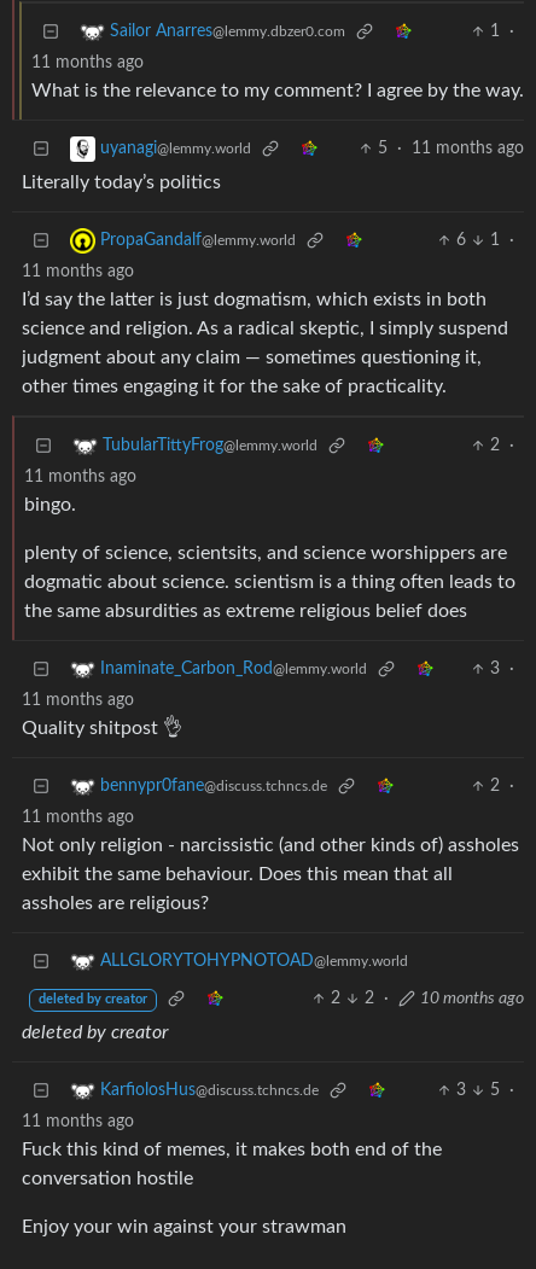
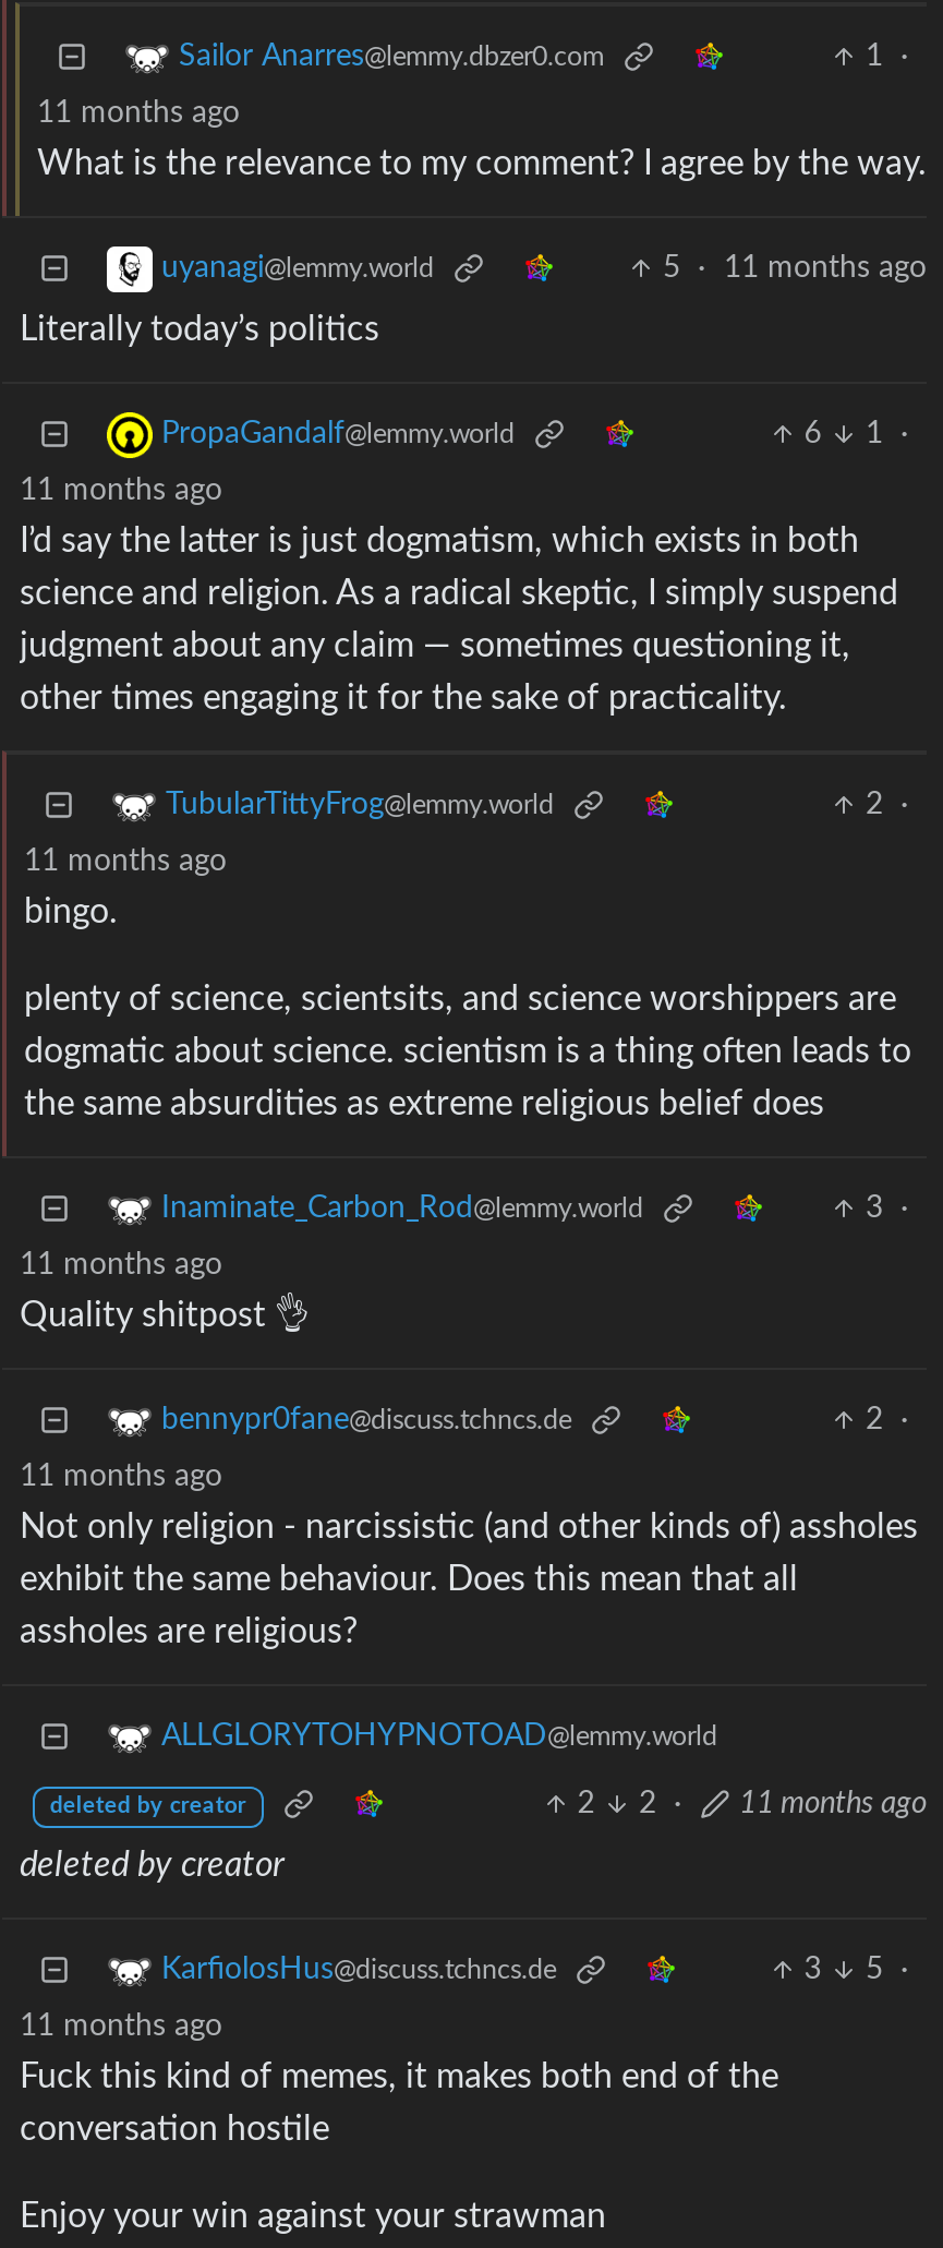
- 2 2 · 10 months ago
+ 2 2 · 11 months ago
